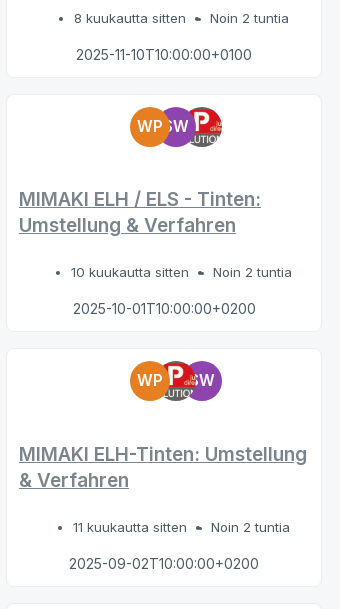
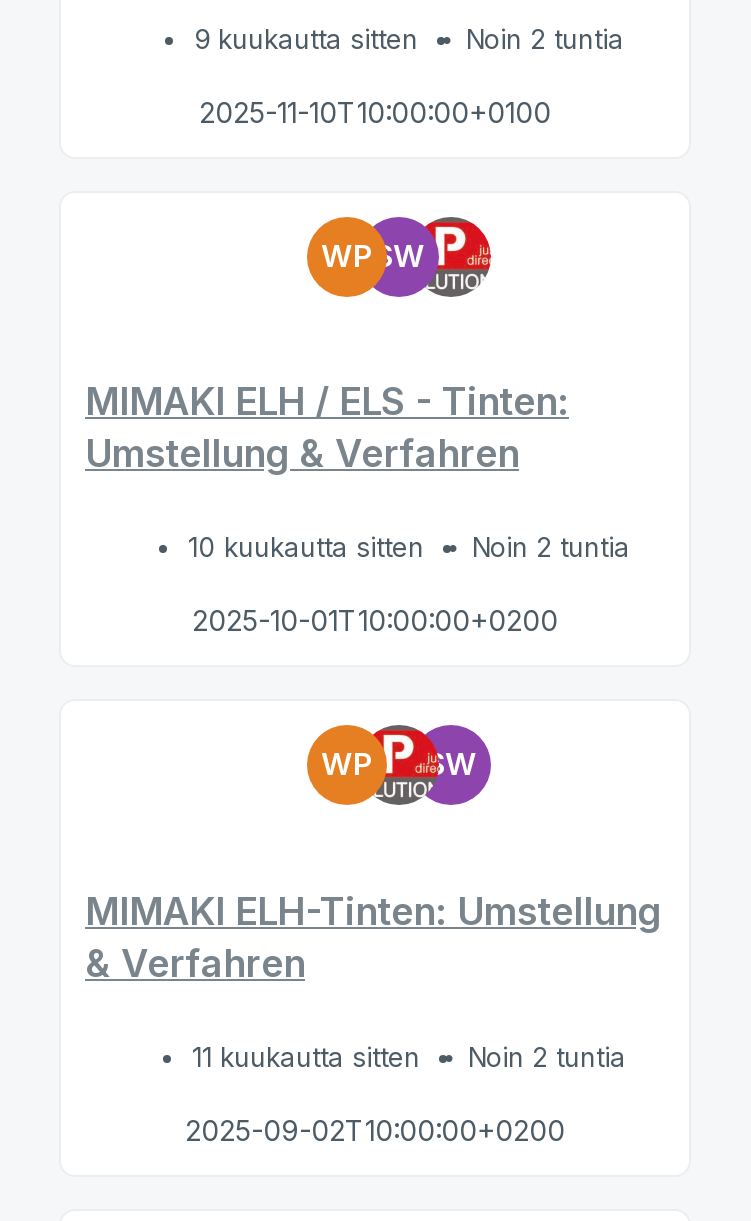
- 8 kuukautta sitten
+ 9 kuukautta sitten
